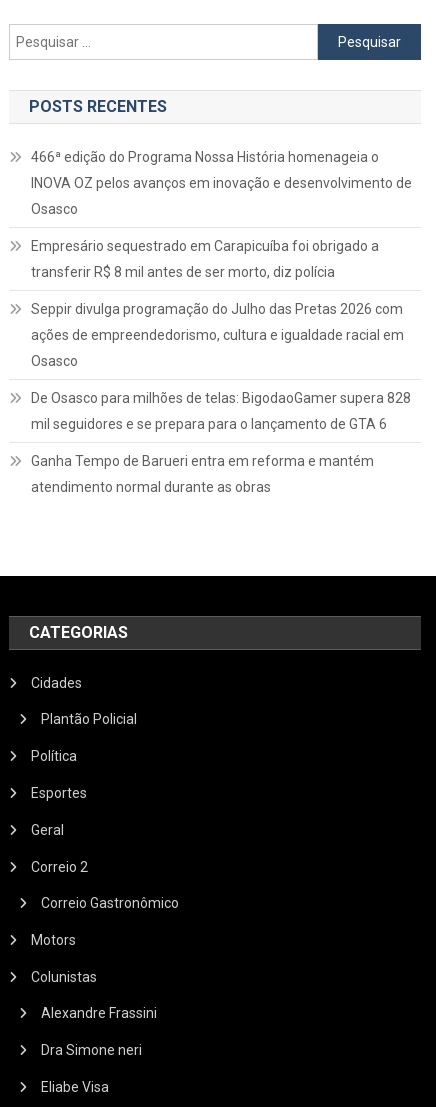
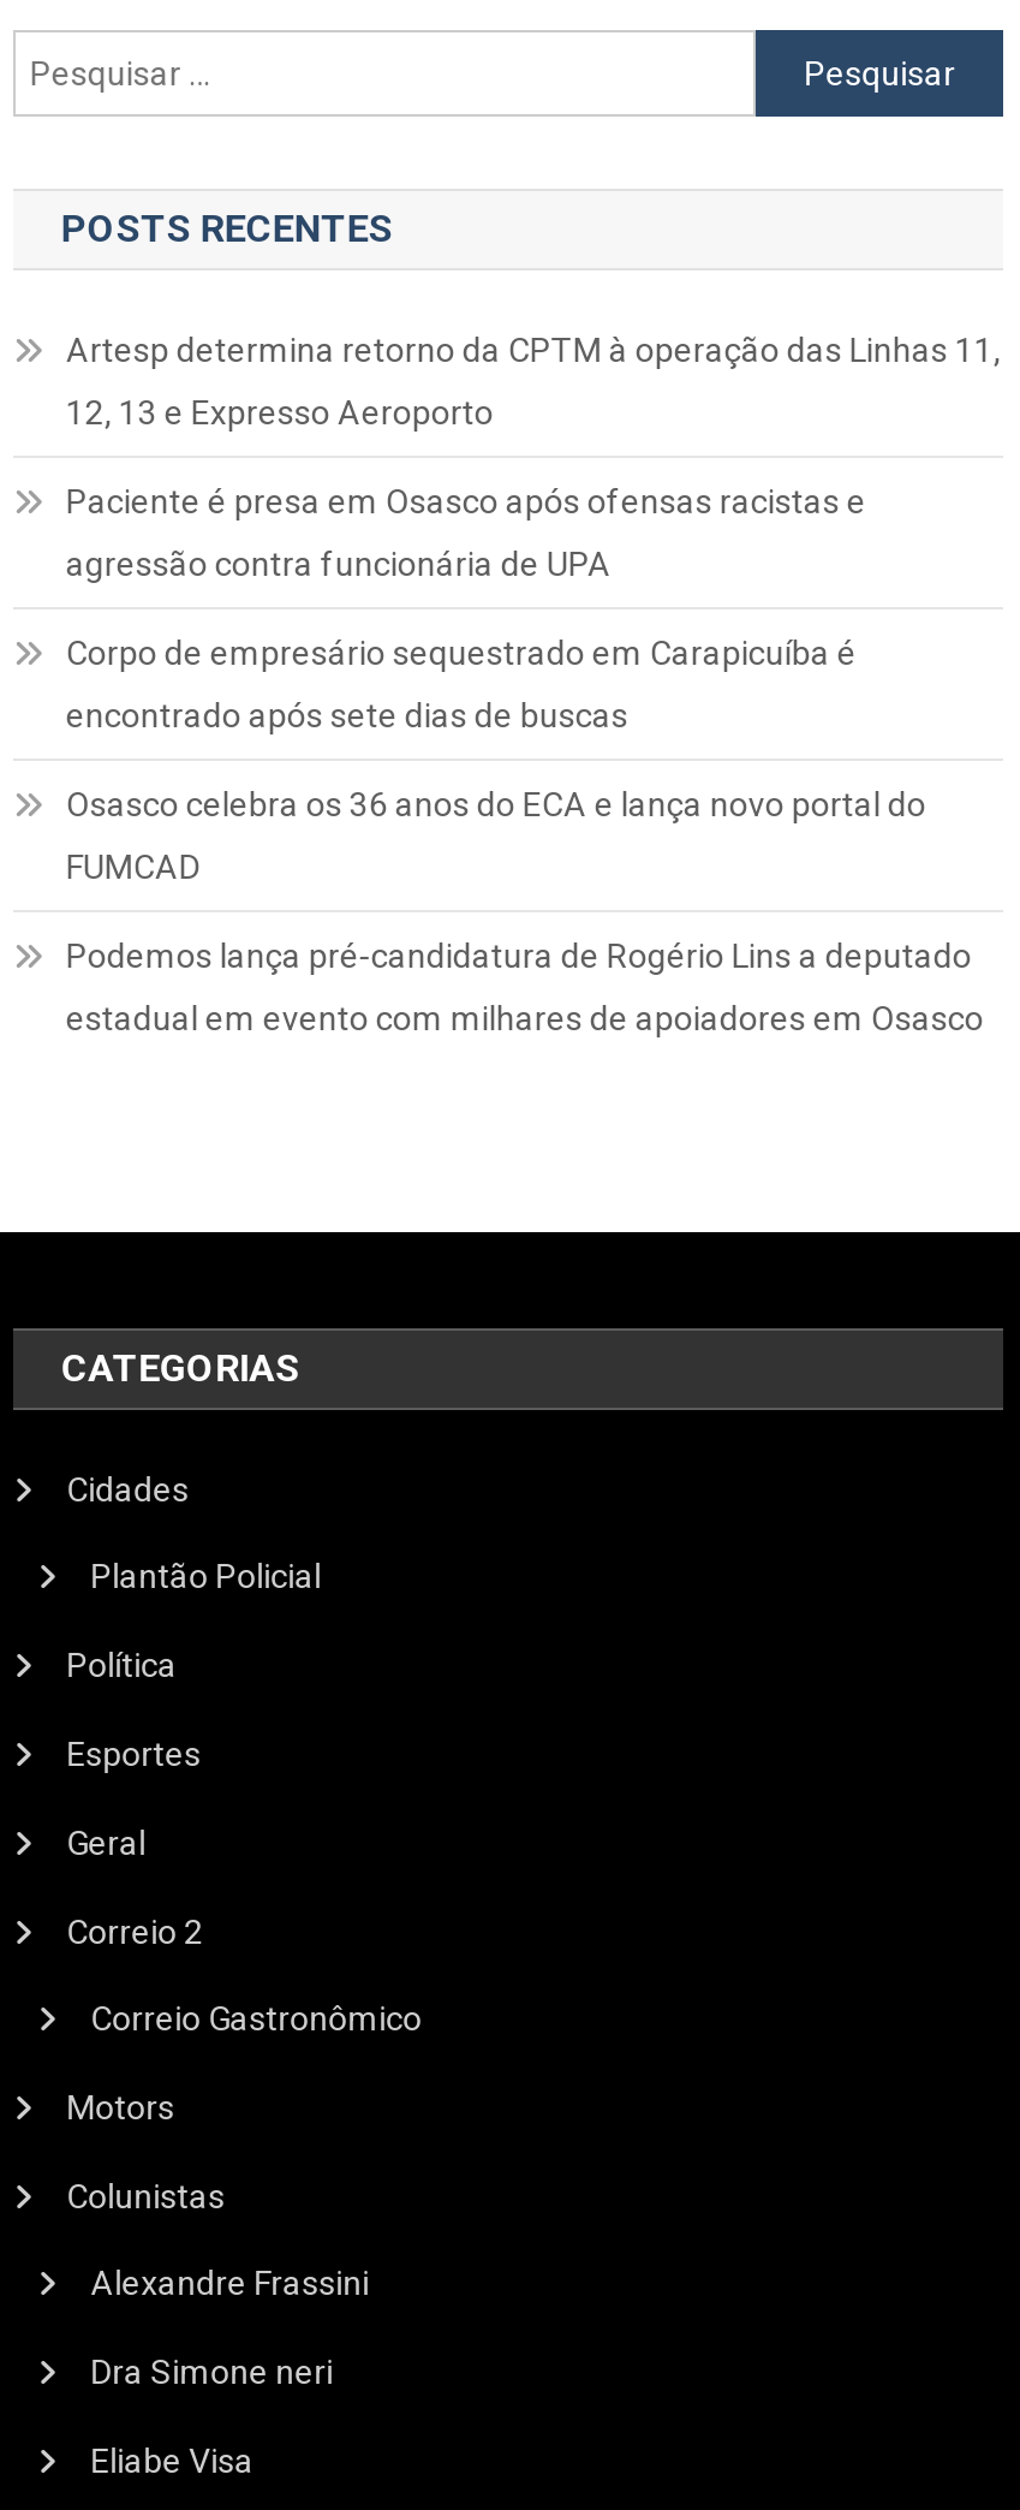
- 466ª edição do Programa Nossa História homenageia o
- INOVA OZ pelos avanços em inovação e desenvolvimento de
- Osasco
- Empresário sequestrado em Carapicuíba foi obrigado a
- transferir R$ 8 mil antes de ser morto, diz polícia
- Seppir divulga programação do Julho das Pretas 2026 com
- ações de empreendedorismo, cultura e igualdade racial em
- Osasco
- De Osasco para milhões de telas: BigodaoGamer supera 828
- mil seguidores e se prepara para o lançamento de GTA 6
- Ganha Tempo de Barueri entra em reforma e mantém
- atendimento normal durante as obras
+ Artesp determina retorno da CPTM à operação das Linhas 11,
+ 12, 13 e Expresso Aeroporto
+ Paciente é presa em Osasco após ofensas racistas e
+ agressão contra funcionária de UPA
+ Corpo de empresário sequestrado em Carapicuíba é
+ encontrado após sete dias de buscas
+ Osasco celebra os 36 anos do ECA e lança novo portal do
+ FUMCAD
+ Podemos lança pré-candidatura de Rogério Lins a deputado
+ estadual em evento com milhares de apoiadores em Osasco
